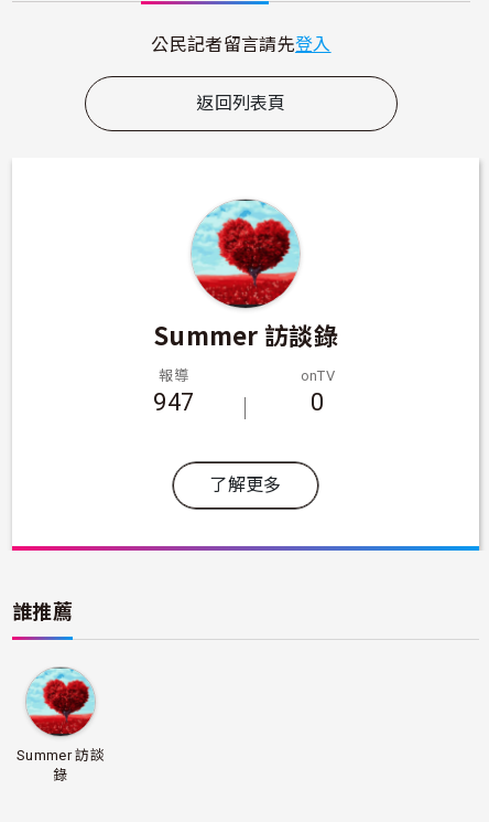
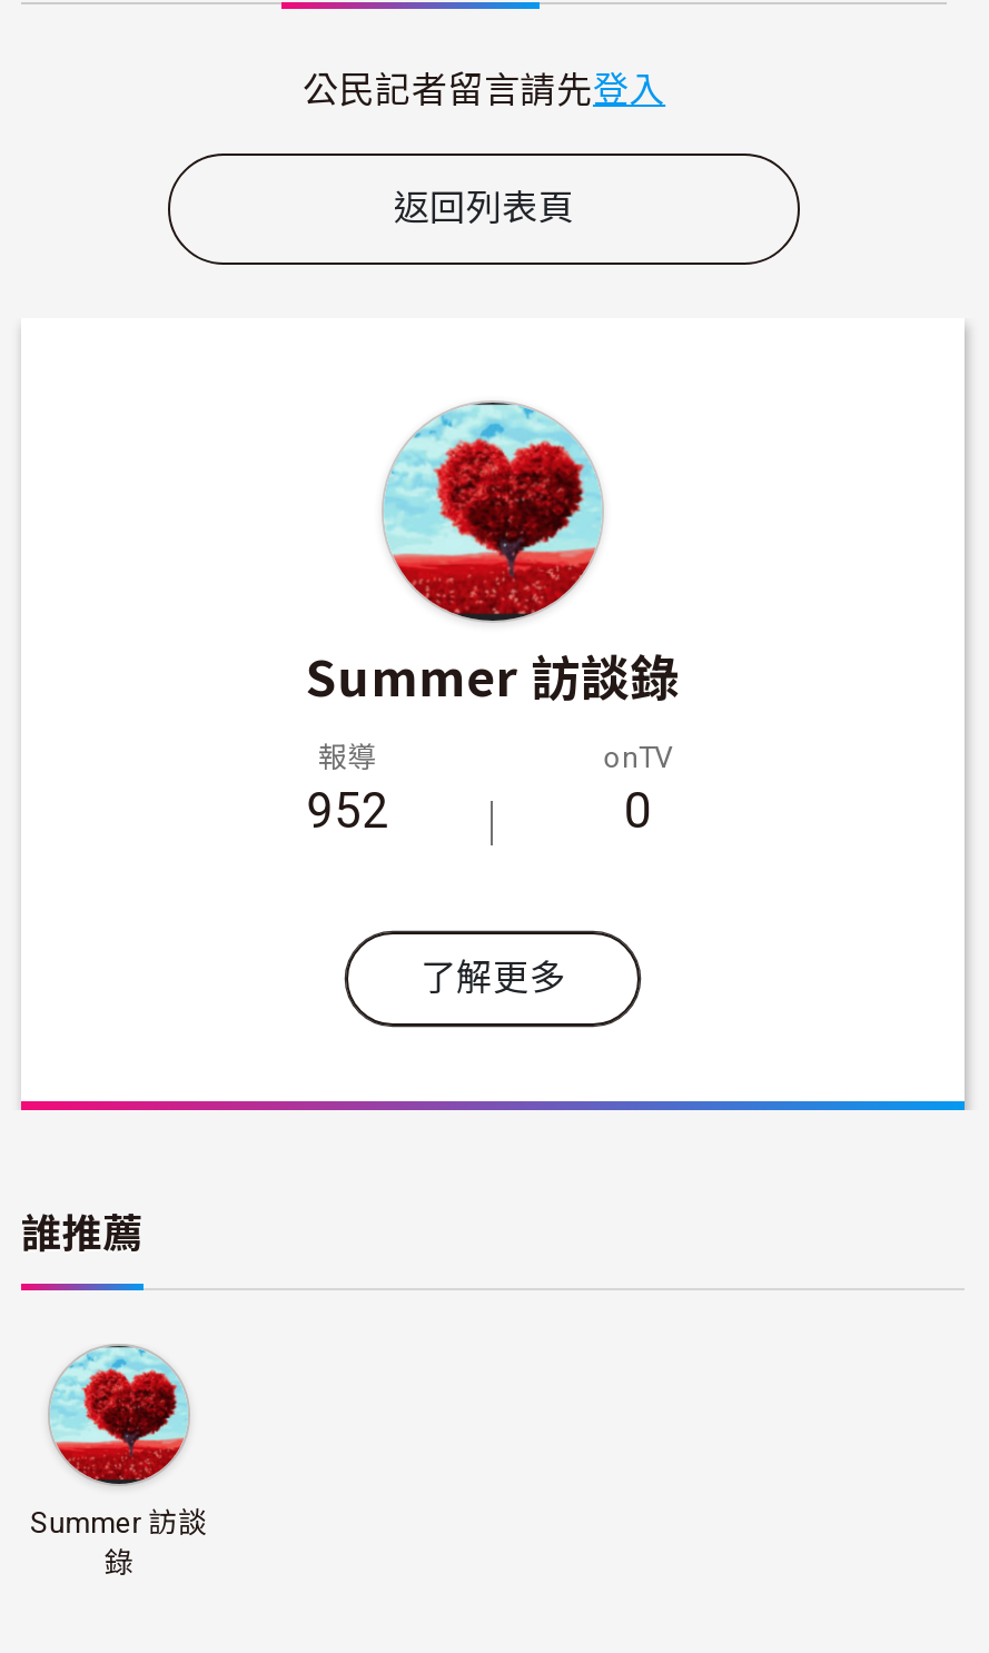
- 947
+ 952
